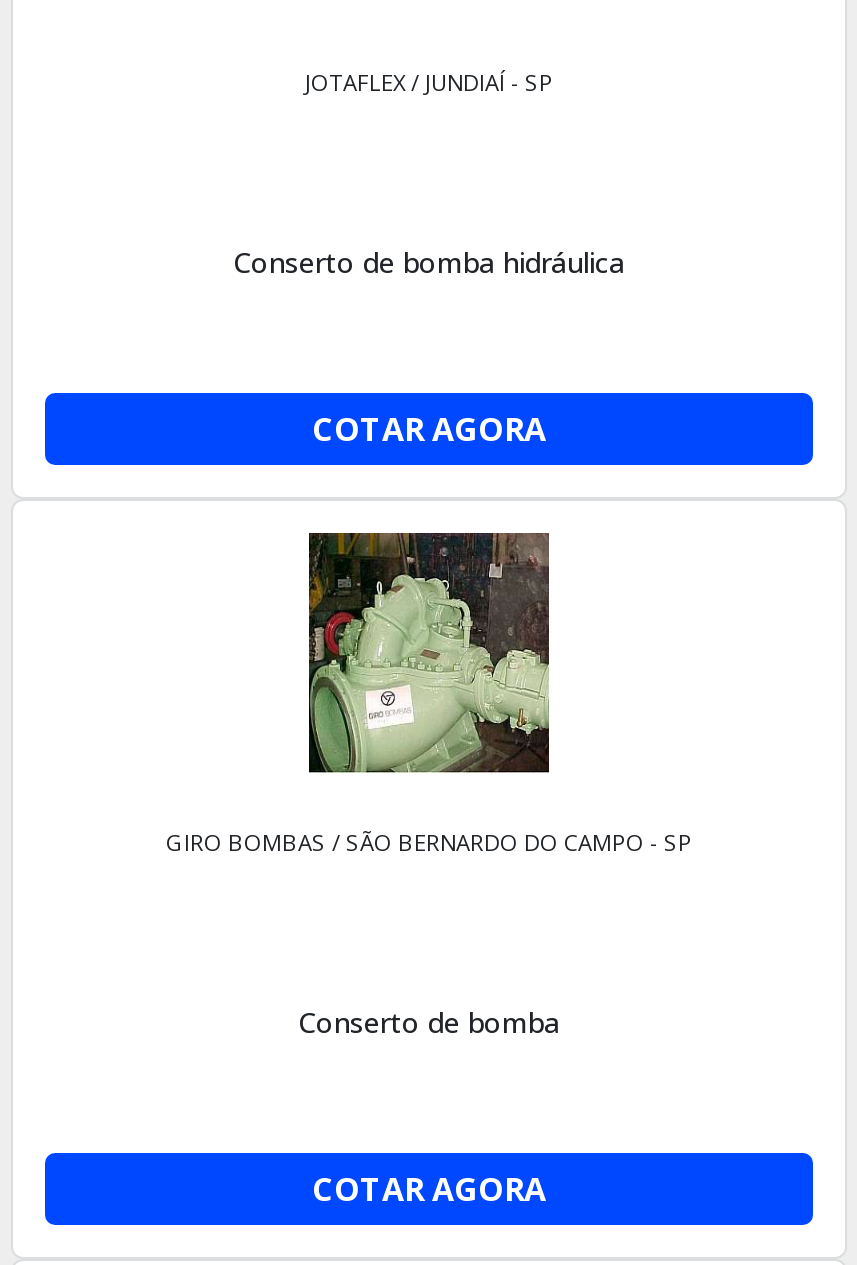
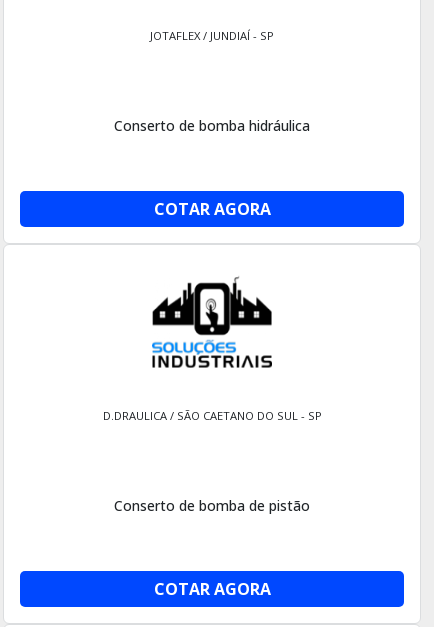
- [image]
- GIRO BOMBAS / SÃO BERNARDO DO CAMPO - SP
+ [image]
+ D.DRAULICA / SÃO CAETANO DO SUL - SP

- Conserto de bomba
+ Conserto de bomba de pistão
